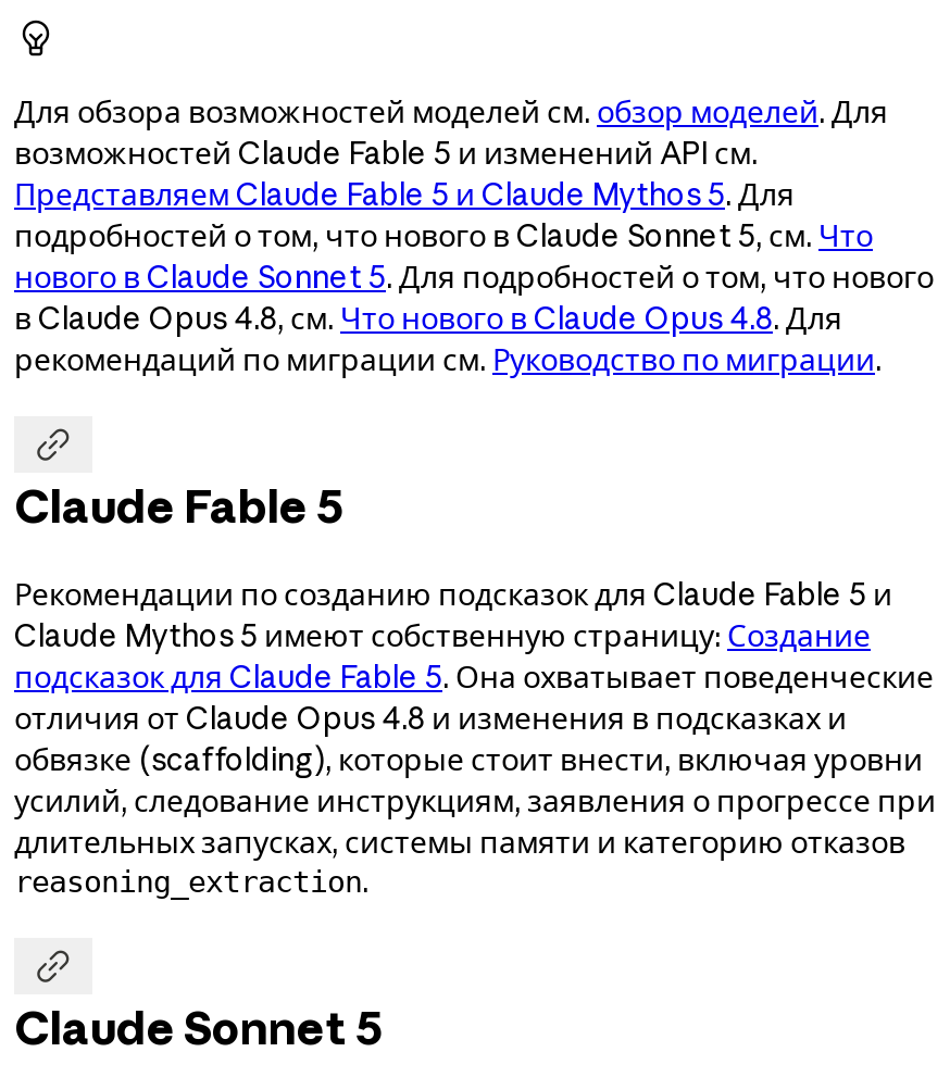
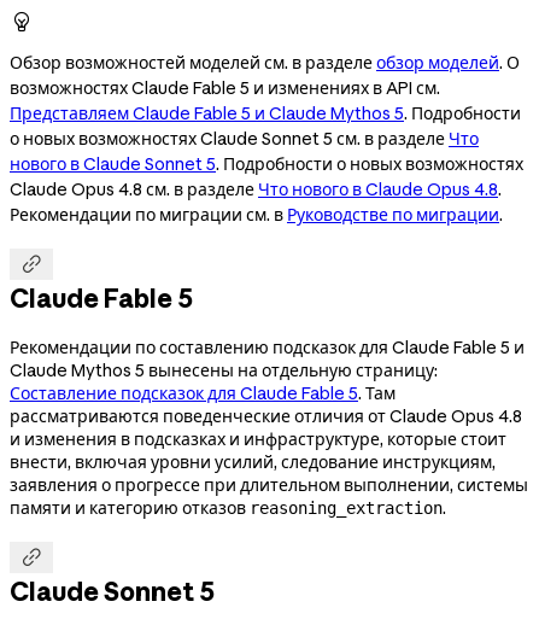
- Для обзора возможностей моделей см. обзор моделей. Для
- возможностей Claude Fable 5 и изменений API см.
- Представляем Claude Fable 5 и Claude Mythos 5. Для
- подробностей о том, что нового в Claude Sonnet 5, см. Что
- нового в Claude Sonnet 5. Для подробностей о том, что нового
- в Claude Opus 4.8, см. Что нового в Claude Opus 4.8. Для
- рекомендаций по миграции см. Руководство по миграции.
+ Обзор возможностей моделей см. в разделе обзор моделей. О
+ возможностях Claude Fable 5 и изменениях в API см.
+ Представляем Claude Fable 5 и Claude Mythos 5. Подробности
+ о новых возможностях Claude Sonnet 5 см. в разделе Что
+ нового в Claude Sonnet 5. Подробности о новых возможностях
+ Claude Opus 4.8 см. в разделе Что нового в Claude Opus 4.8.
+ Рекомендации по миграции см. в Руководстве по миграции.

- Рекомендации по созданию подсказок для Claude Fable 5 и
- Claude Mythos 5 имеют собственную страницу: Создание
- подсказок для Claude Fable 5. Она охватывает поведенческие
- отличия от Claude Opus 4.8 и изменения в подсказках и
- обвязке (scaffolding), которые стоит внести, включая уровни
- усилий, следование инструкциям, заявления о прогрессе при
- длительных запусках, системы памяти и категорию отказов
- reasoning_extraction.
+ Рекомендации по составлению подсказок для Claude Fable 5 и
+ Claude Mythos 5 вынесены на отдельную страницу:
+ Составление подсказок для Claude Fable 5. Там
+ рассматриваются поведенческие отличия от Claude Opus 4.8
+ и изменения в подсказках и инфраструктуре, которые стоит
+ внести, включая уровни усилий, следование инструкциям,
+ заявления о прогрессе при длительном выполнении, системы
+ памяти и категорию отказов reasoning_extraction.
